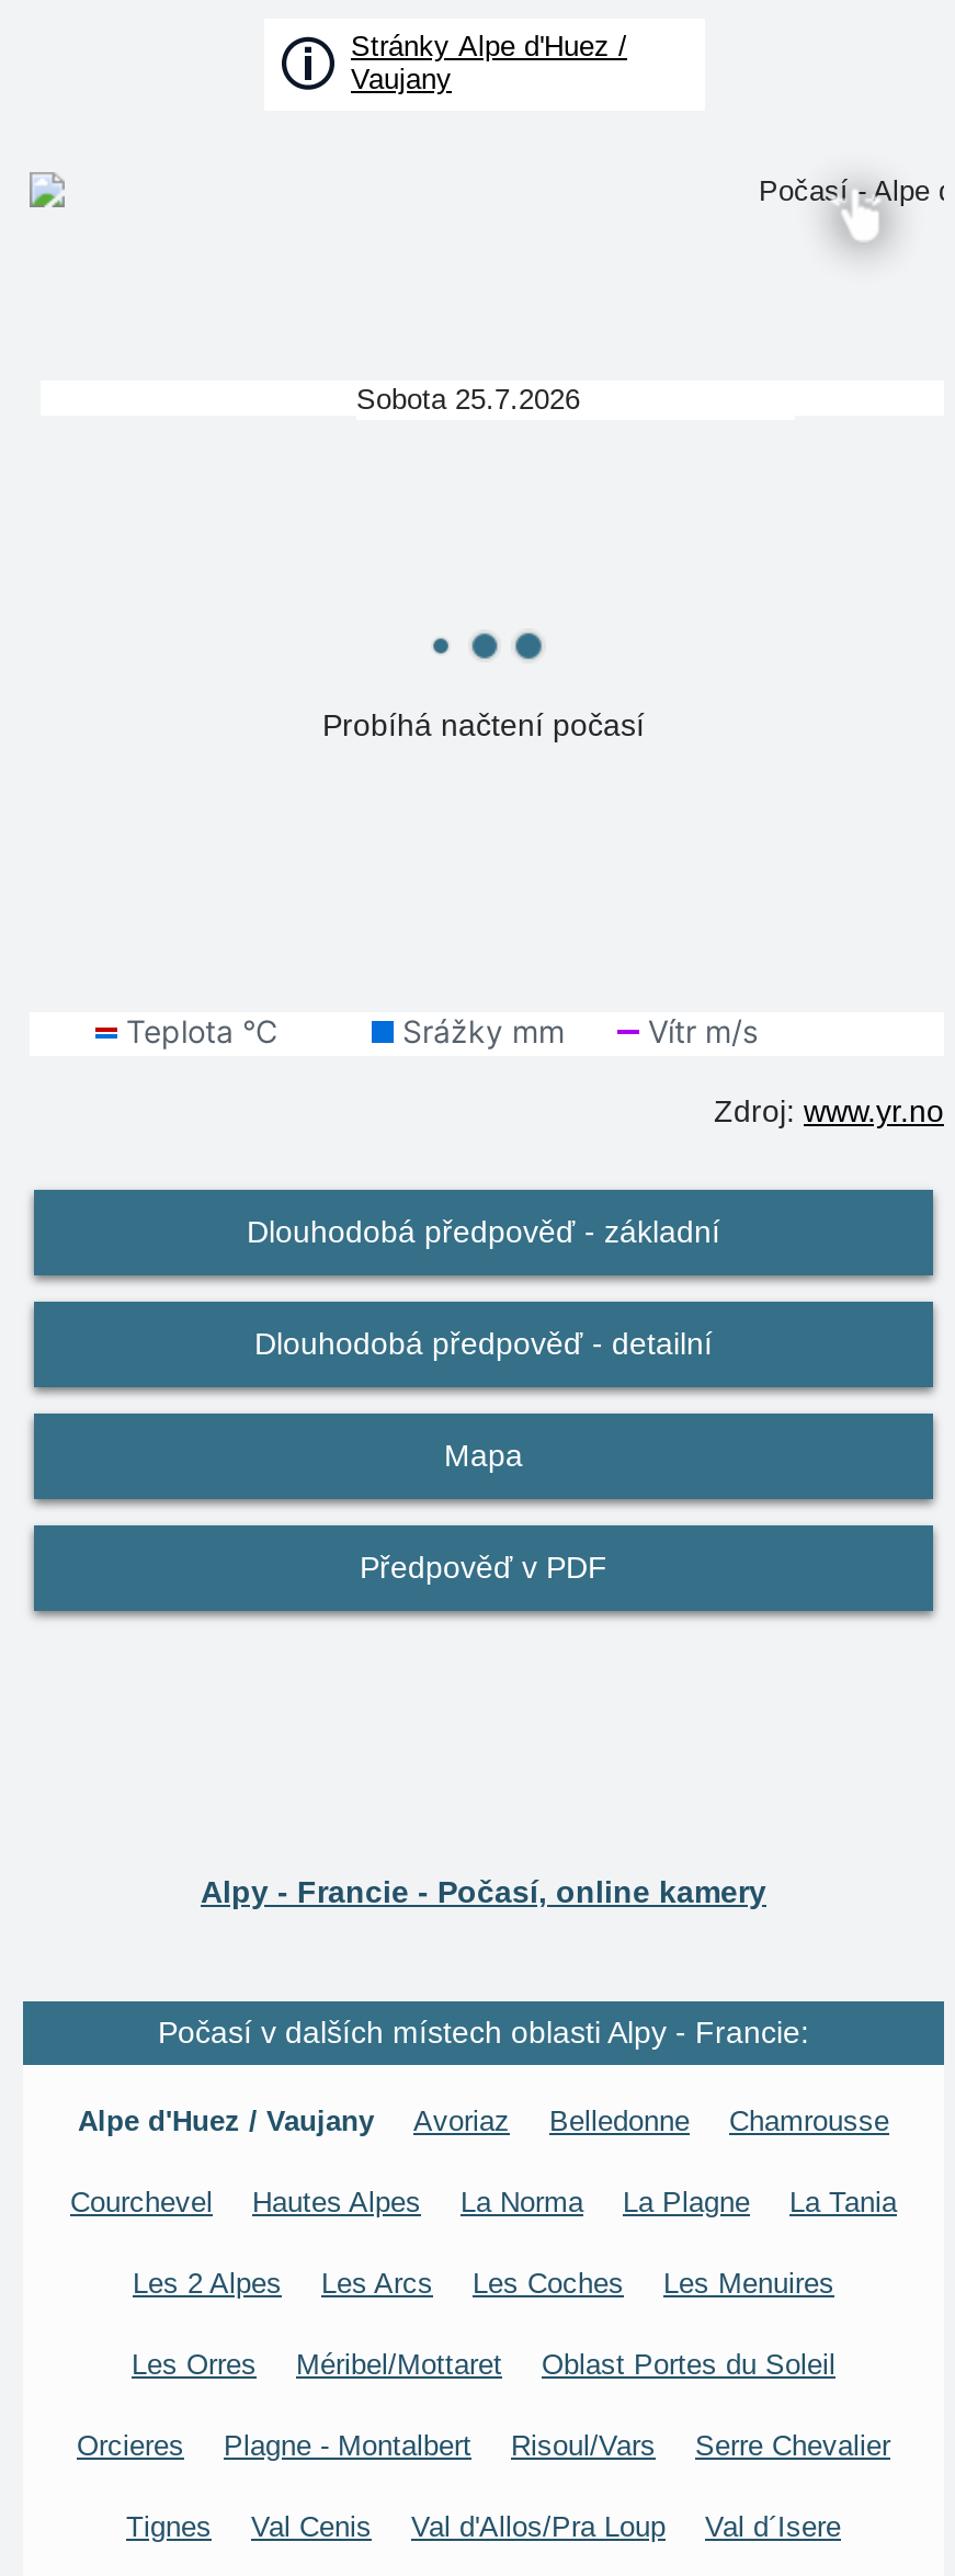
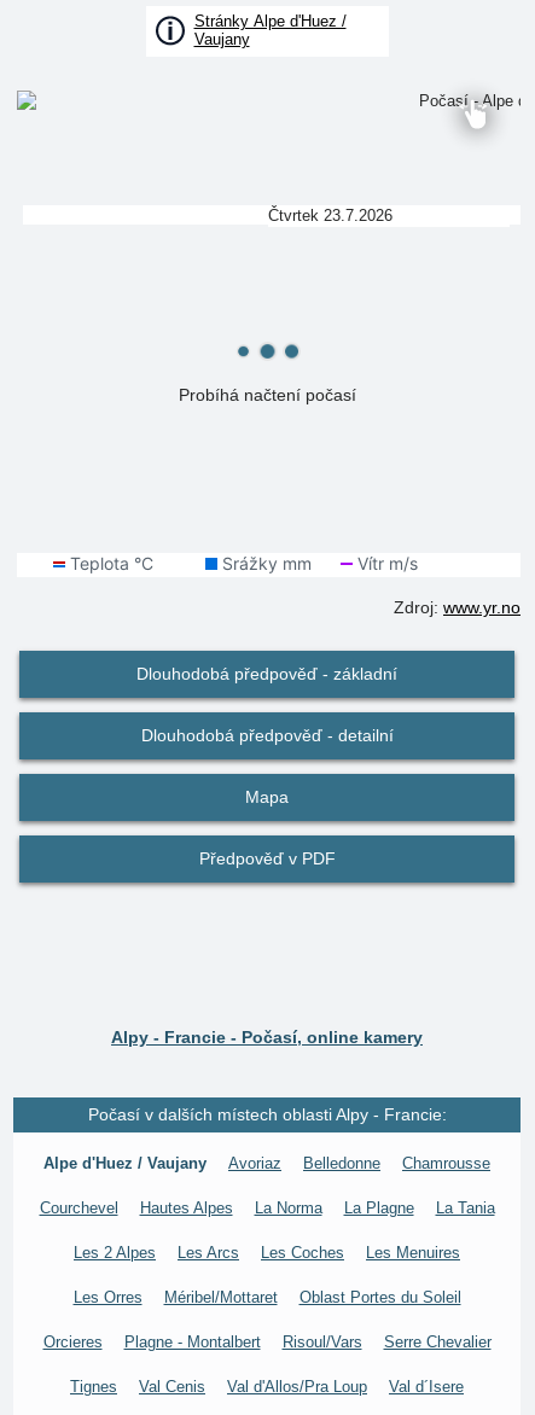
- Sobota 25.7.2026
+ Čtvrtek 23.7.2026
